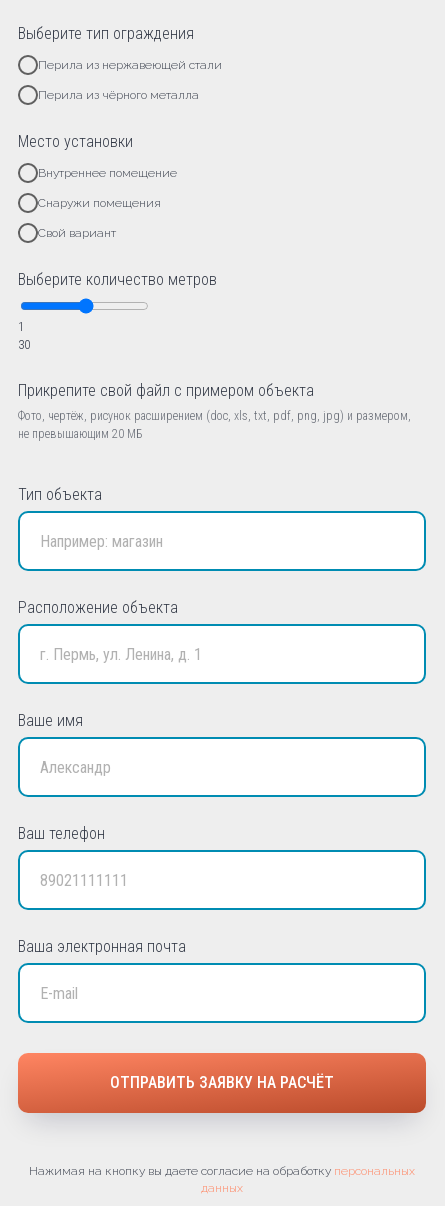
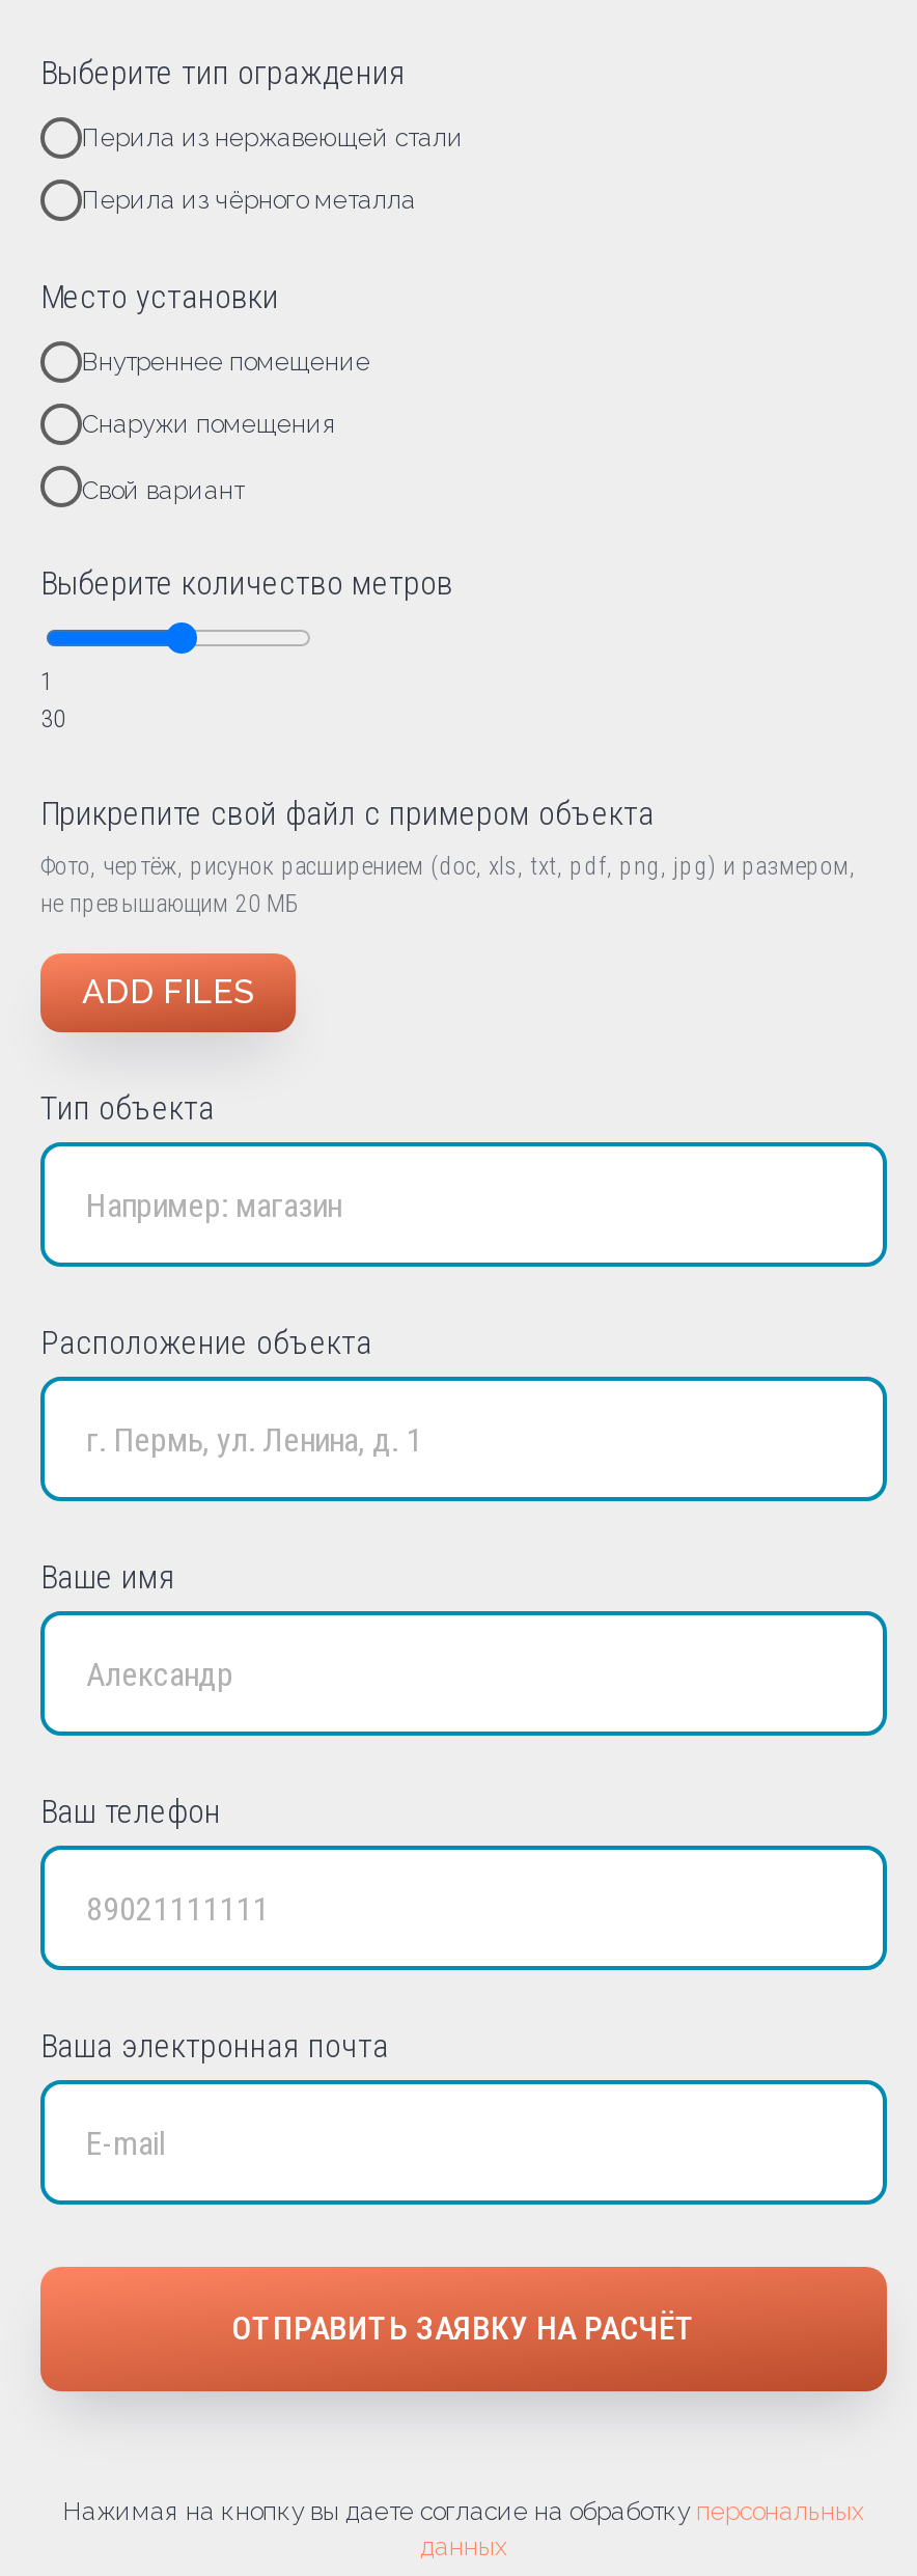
+ ADD FILES
